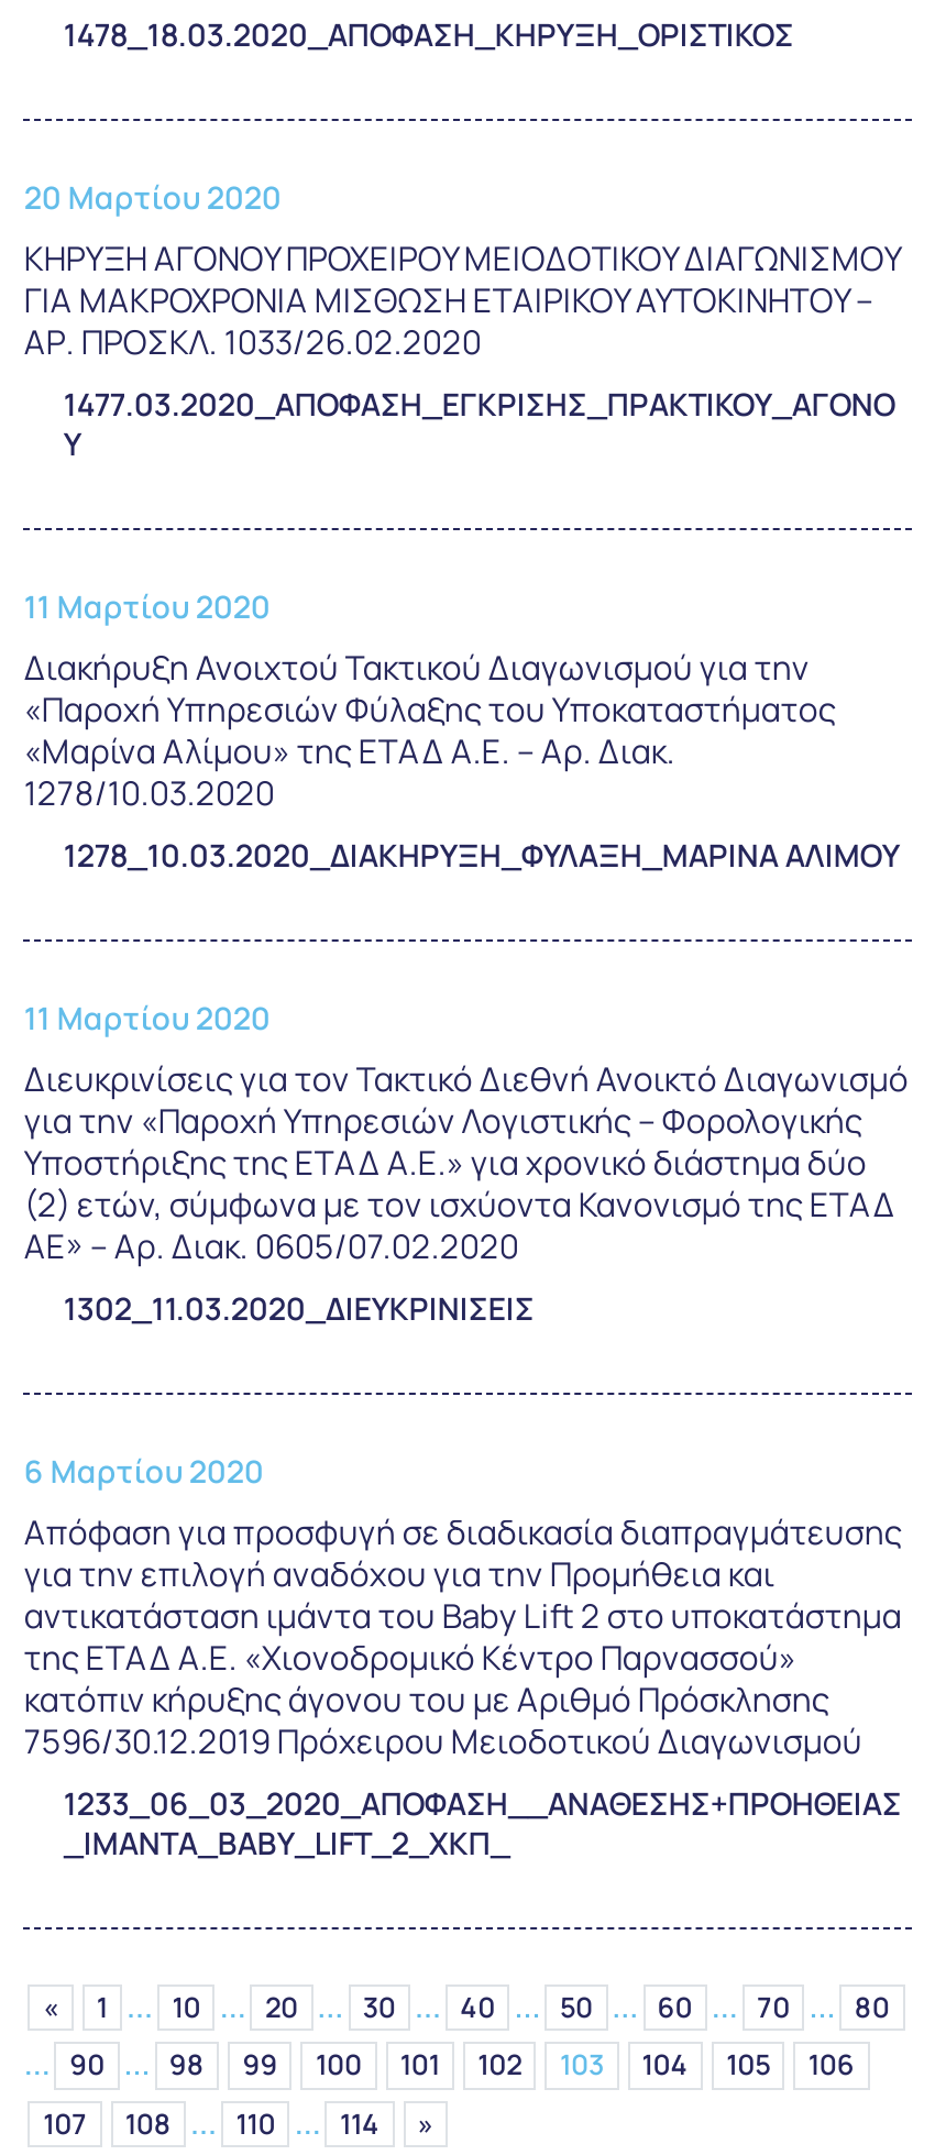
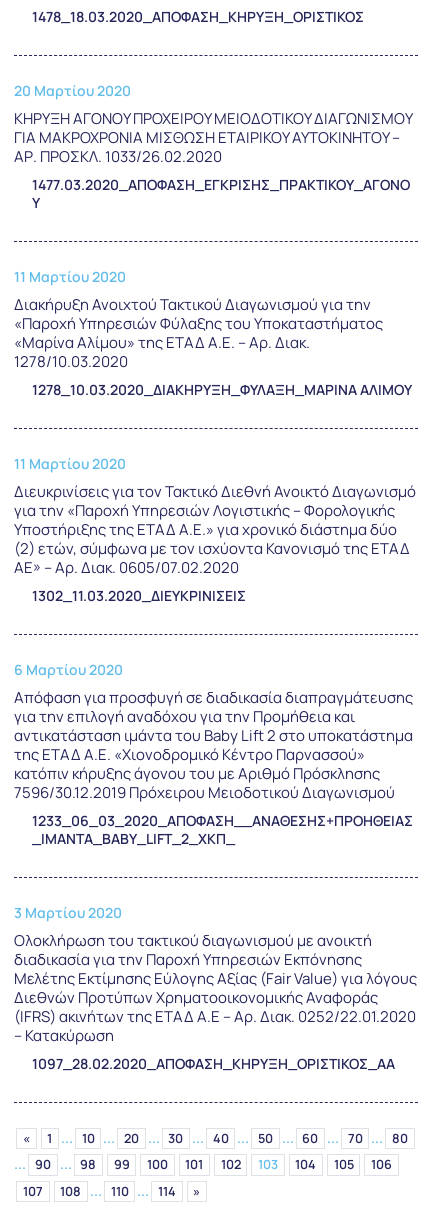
+ 3 Μαρτίου 2020
+ Ολοκλήρωση του τακτικού διαγωνισμού με ανοικτή
+ διαδικασία για την Παροχή Υπηρεσιών Εκπόνησης
+ Μελέτης Εκτίμησης Εύλογης Αξίας (Fair Value) για λόγους
+ Διεθνών Προτύπων Χρηματοοικονομικής Αναφοράς
+ (IFRS) ακινήτων της ΕΤΑΔ Α.Ε – Αρ. Διακ. 0252/22.01.2020
+ – Κατακύρωση
+ 1097_28.02.2020_ΑΠΟΦΑΣΗ_ΚΗΡΥΞΗ_ΟΡΙΣΤΙΚΟΣ_ΑΑ
